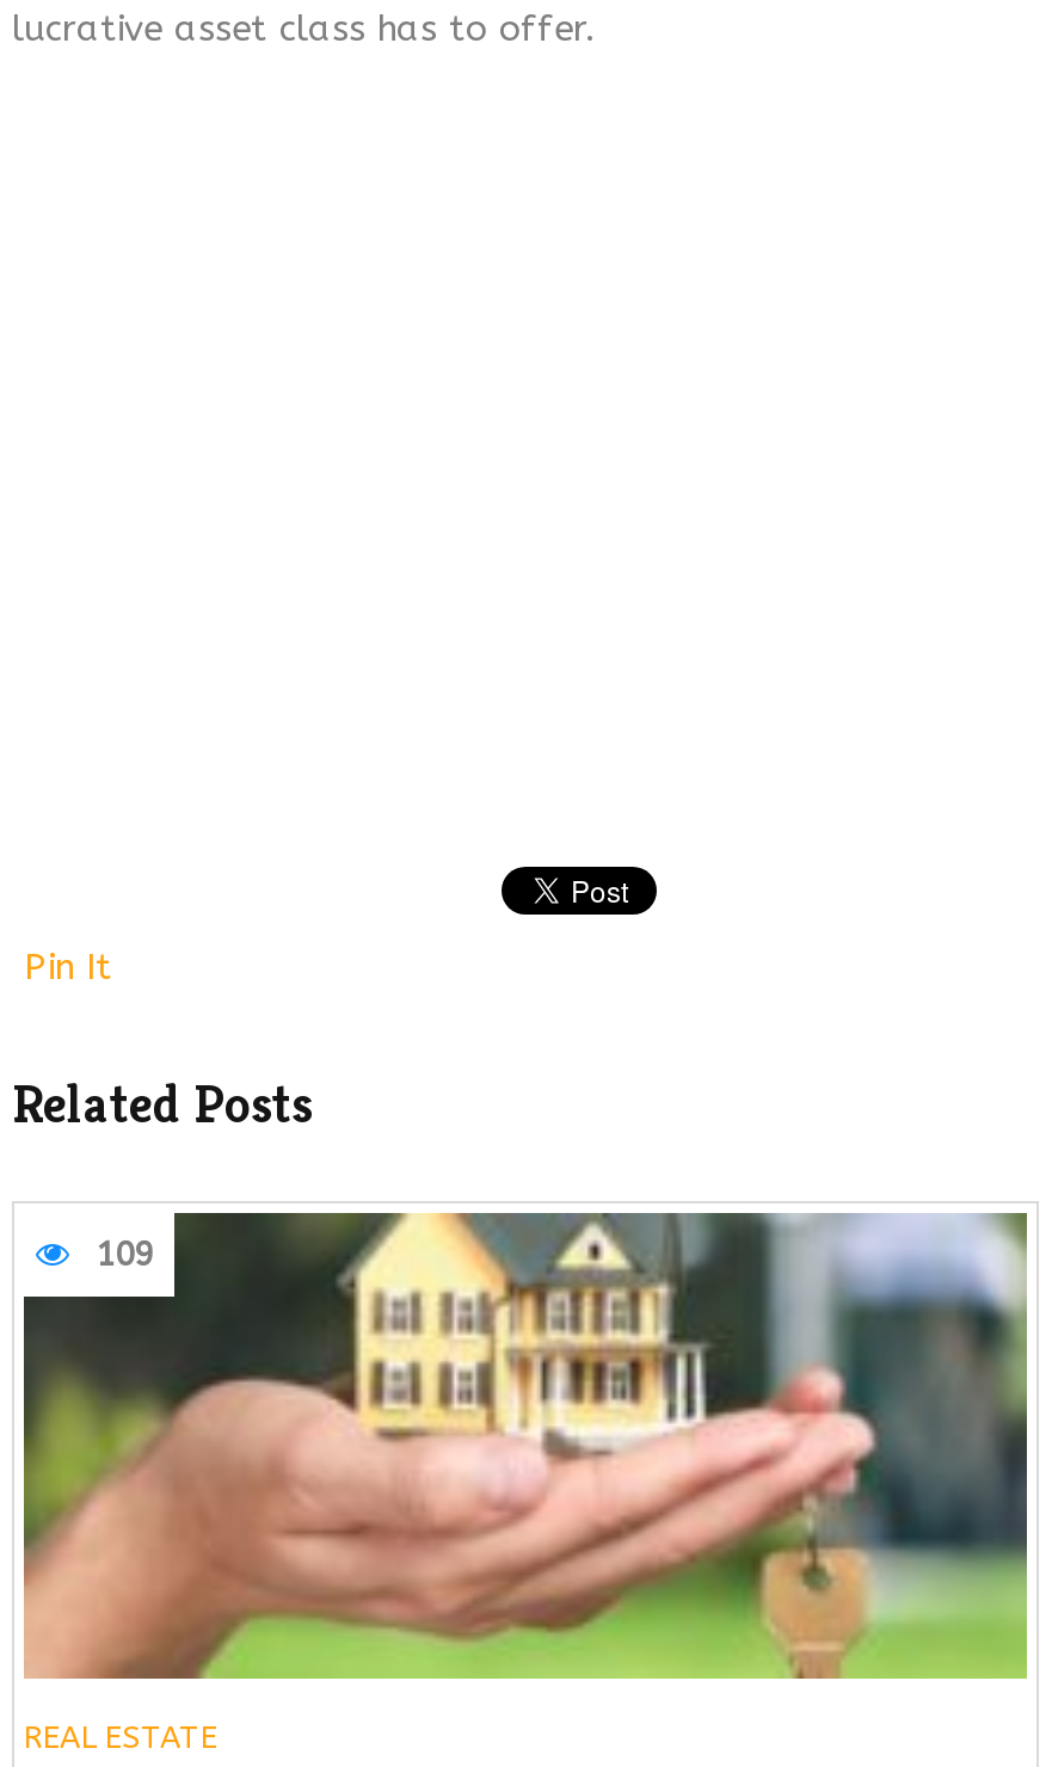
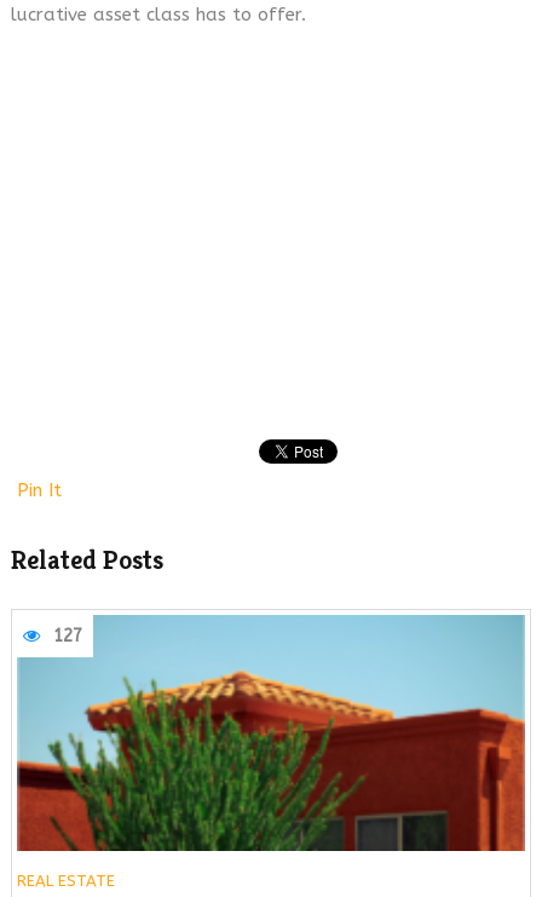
- [image]
- 109
+ [image]
+ 127
